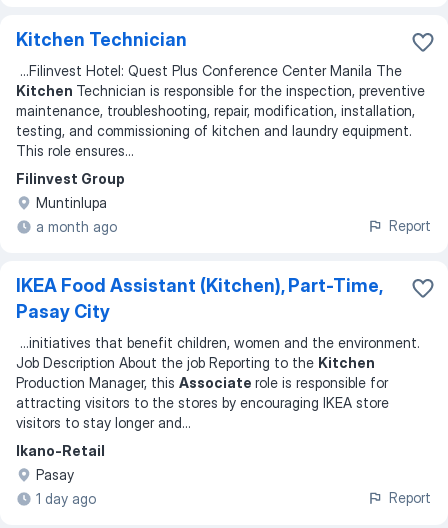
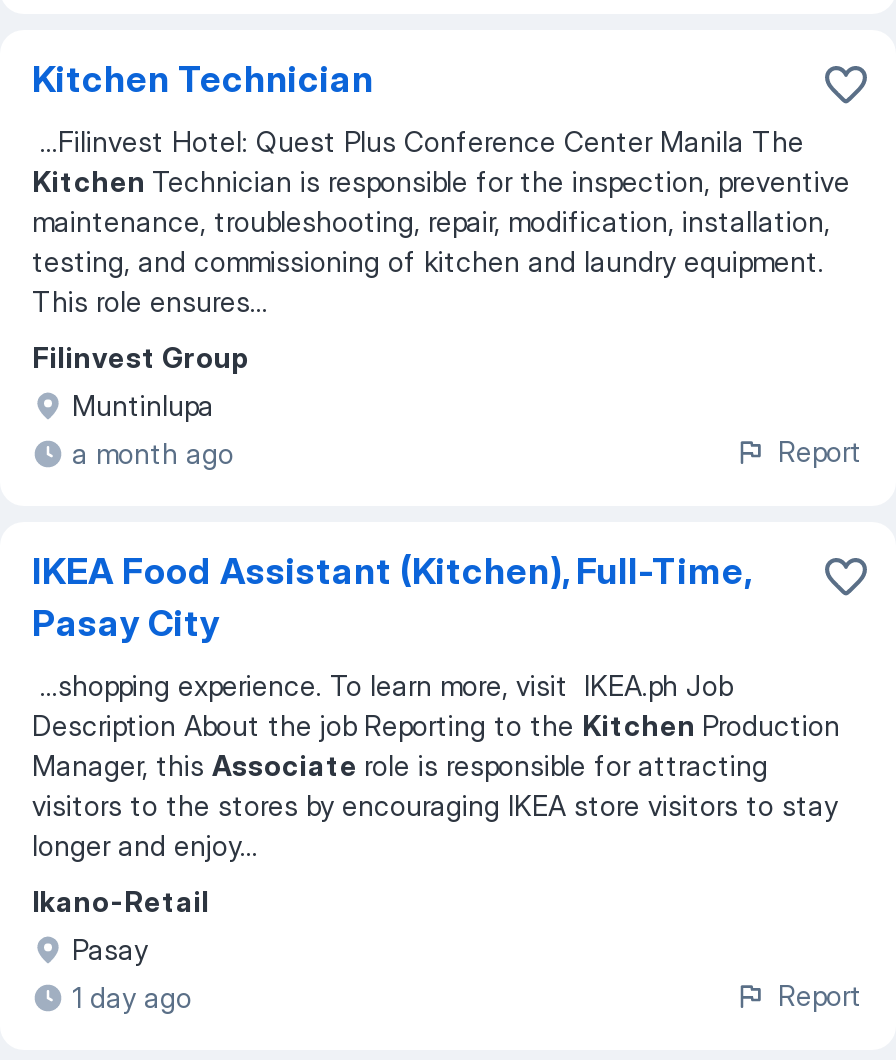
- IKEA Food Assistant (Kitchen), Part-Time,
+ IKEA Food Assistant (Kitchen), Full-Time,

- ...initiatives that benefit children, women and the environment.
- Job Description About the job Reporting to the Kitchen
- Production Manager, this Associate role is responsible for
- attracting visitors to the stores by encouraging IKEA store
- visitors to stay longer and...
+ ...shopping experience. To learn more, visit IKEA.ph Job
+ Description About the job Reporting to the Kitchen Production
+ Manager, this Associate role is responsible for attracting
+ visitors to the stores by encouraging IKEA store visitors to stay
+ longer and enjoy...
